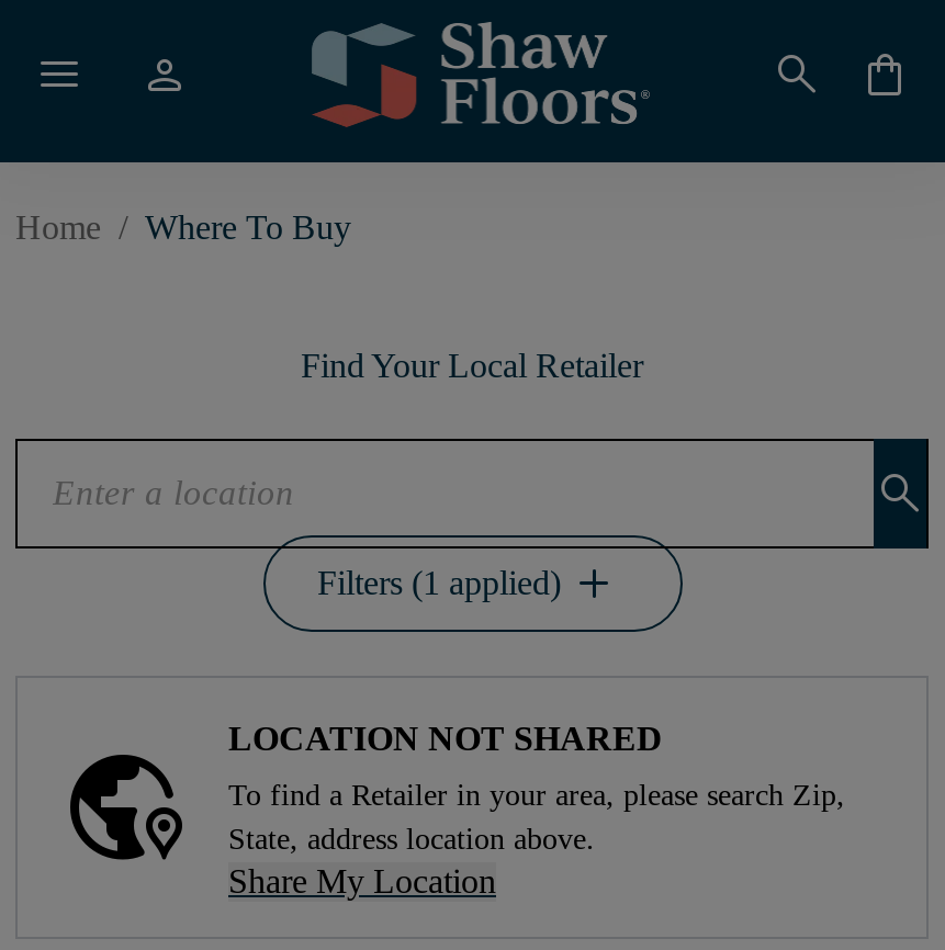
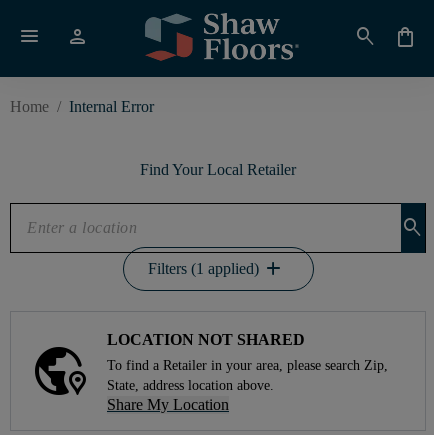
- Home / Where To Buy
+ Home / Internal Error
